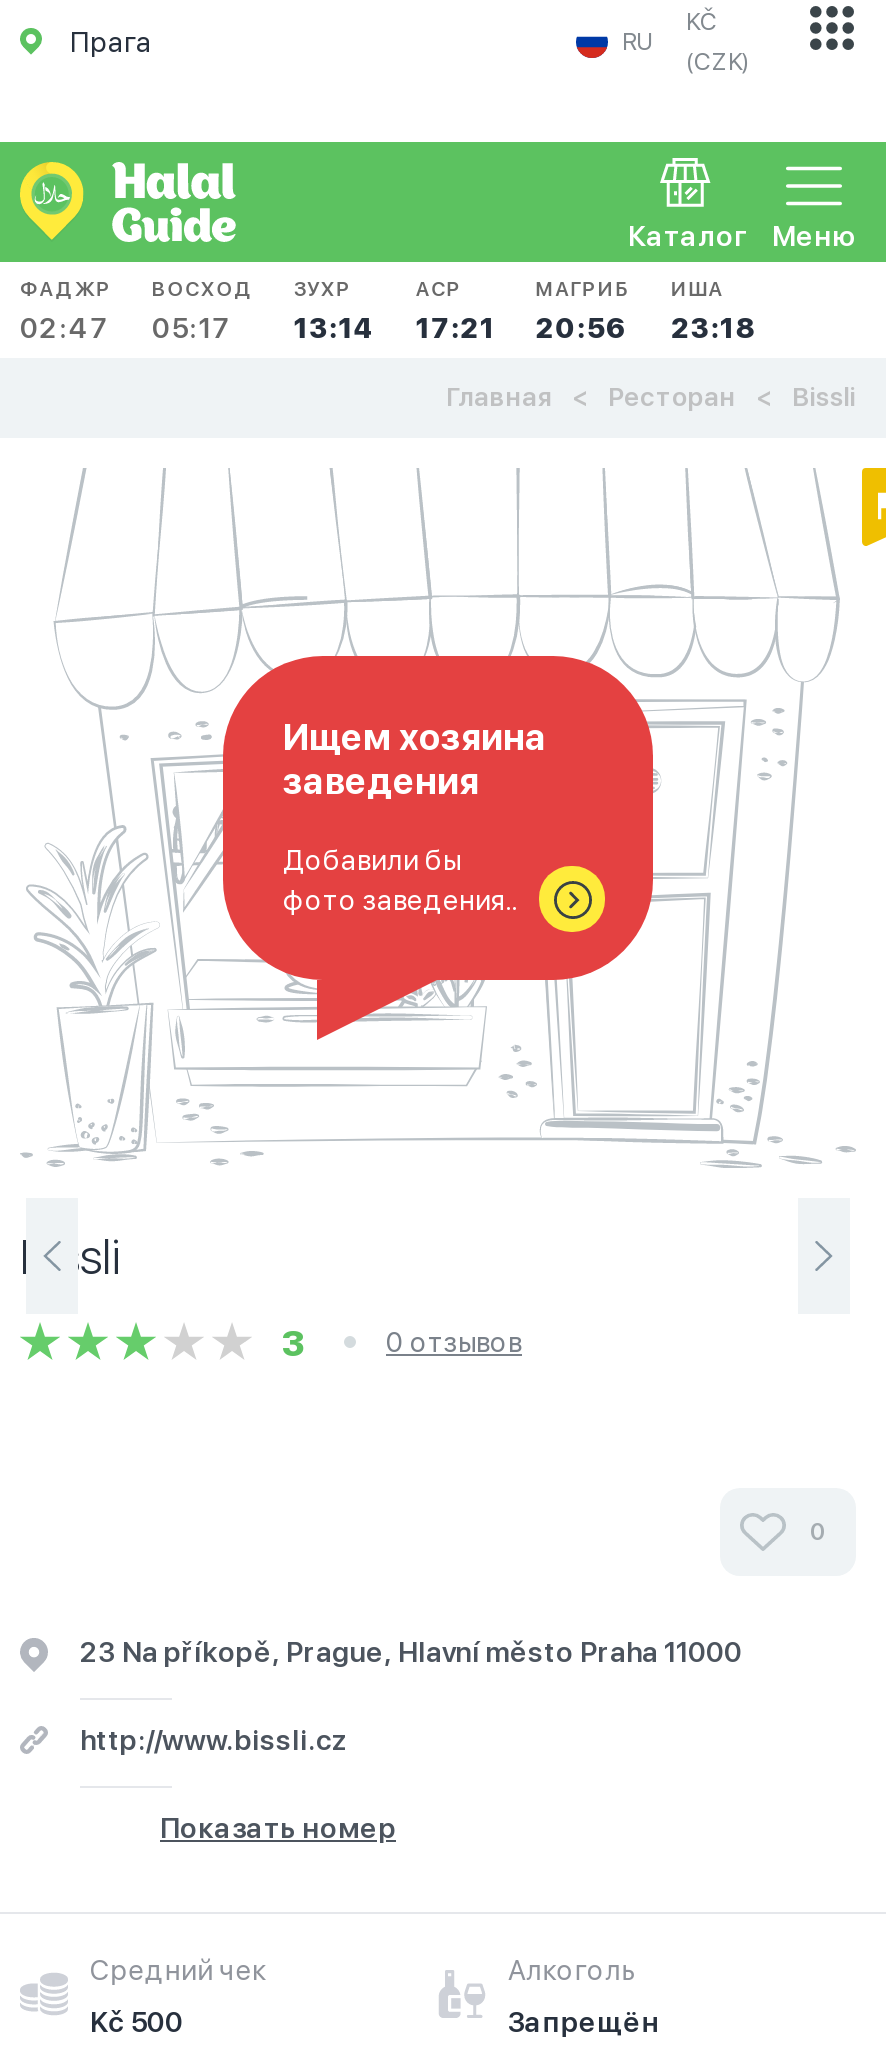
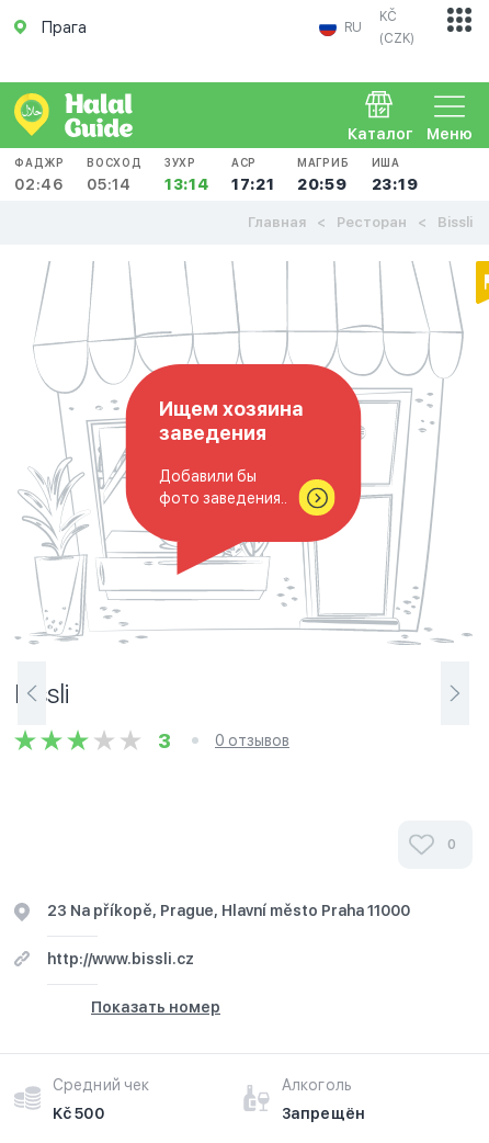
- 02:47
+ 02:46

- 05:17
+ 05:14

- 20:56
+ 20:59

- 23:18
+ 23:19
